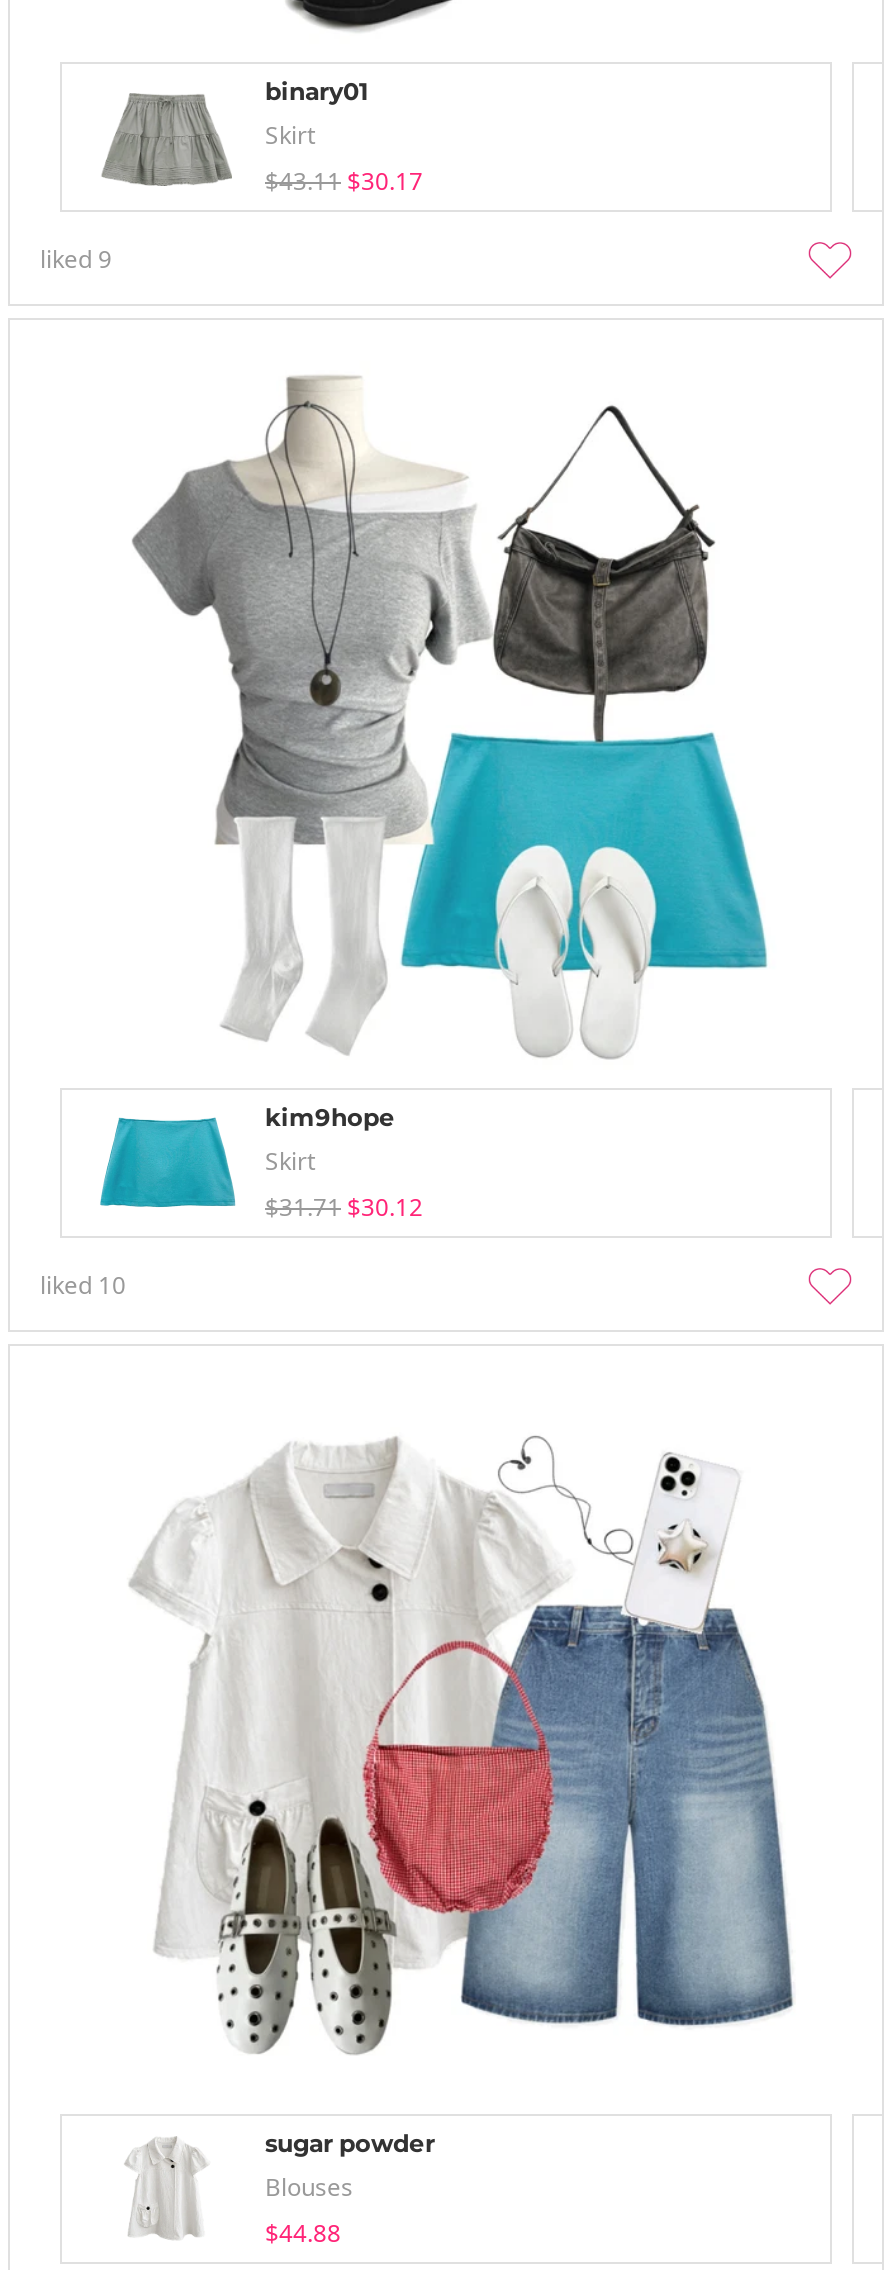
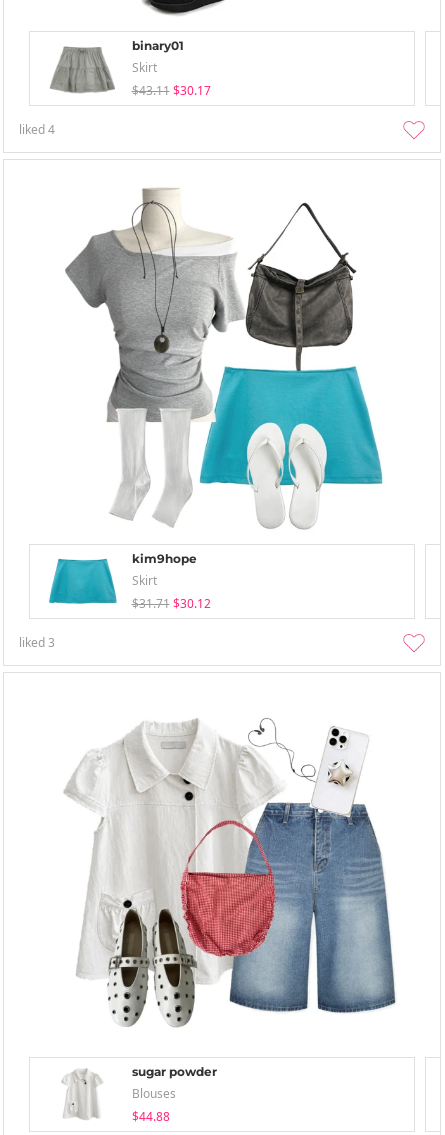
- liked 9
+ liked 4

- liked 10
+ liked 3
